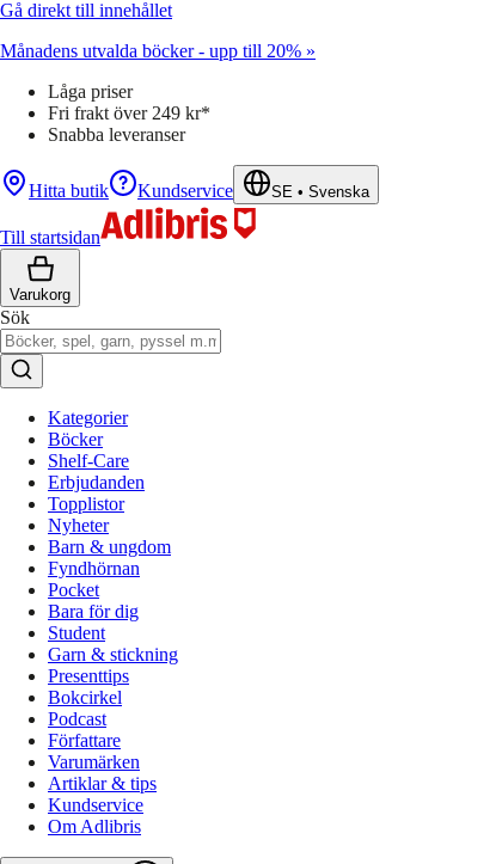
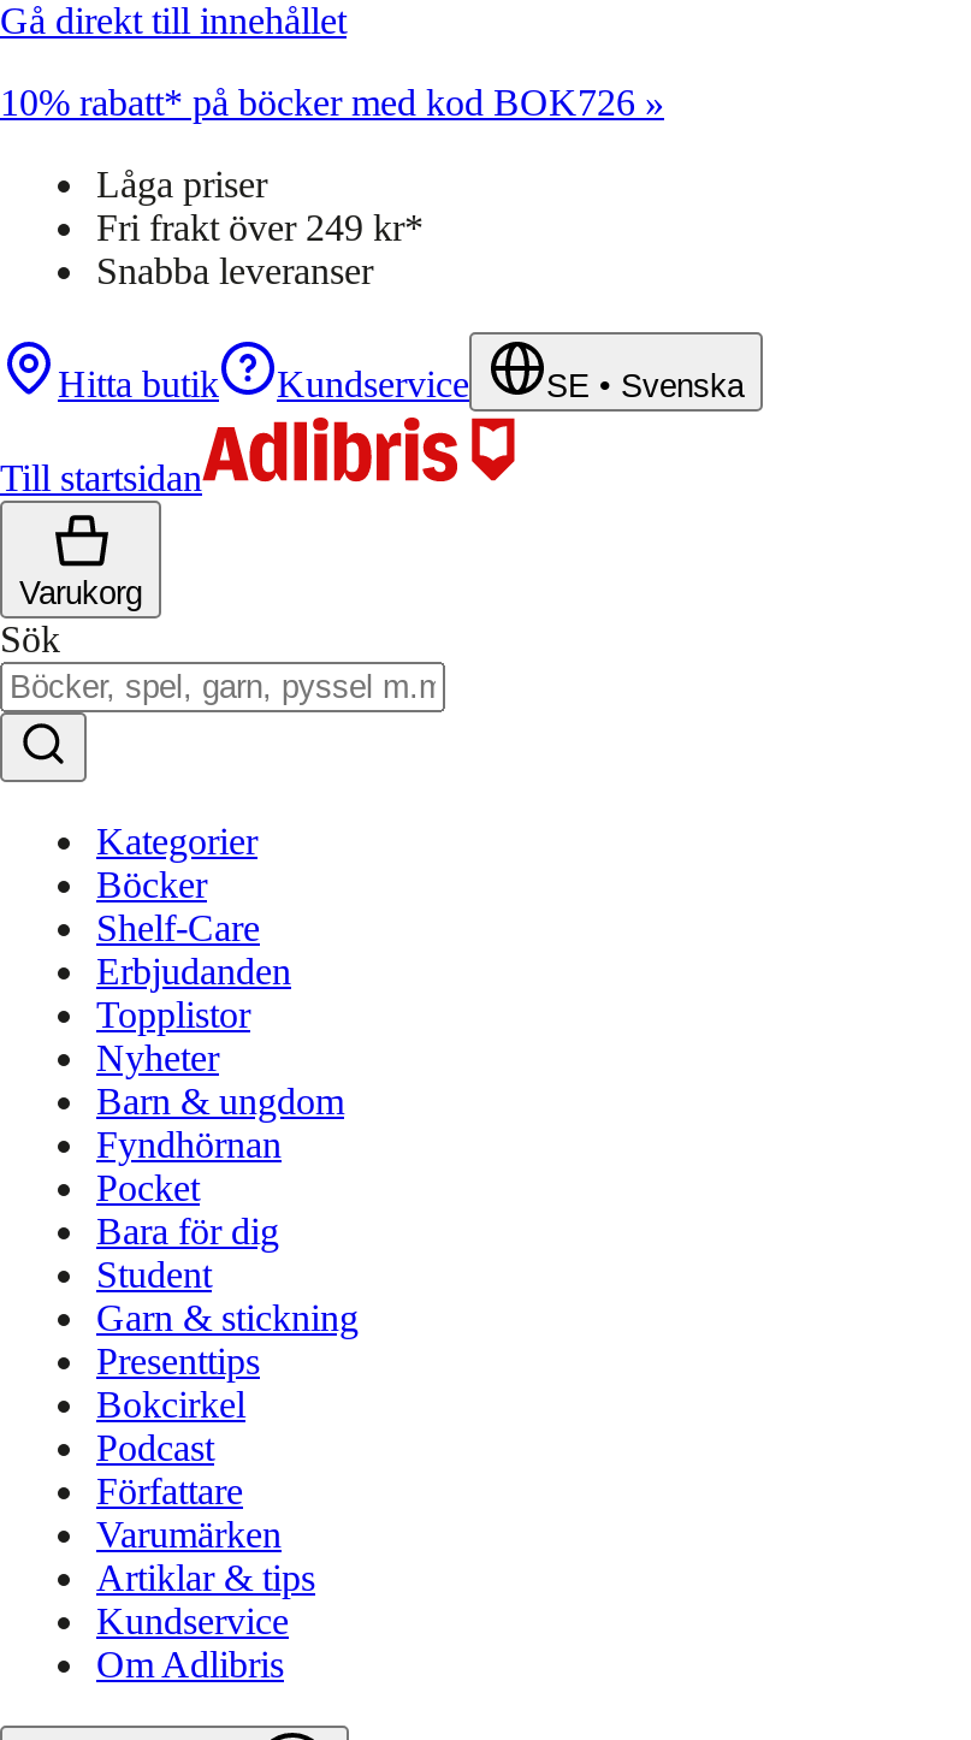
- Månadens utvalda böcker - upp till 20% »
+ 10% rabatt* på böcker med kod BOK726 »
